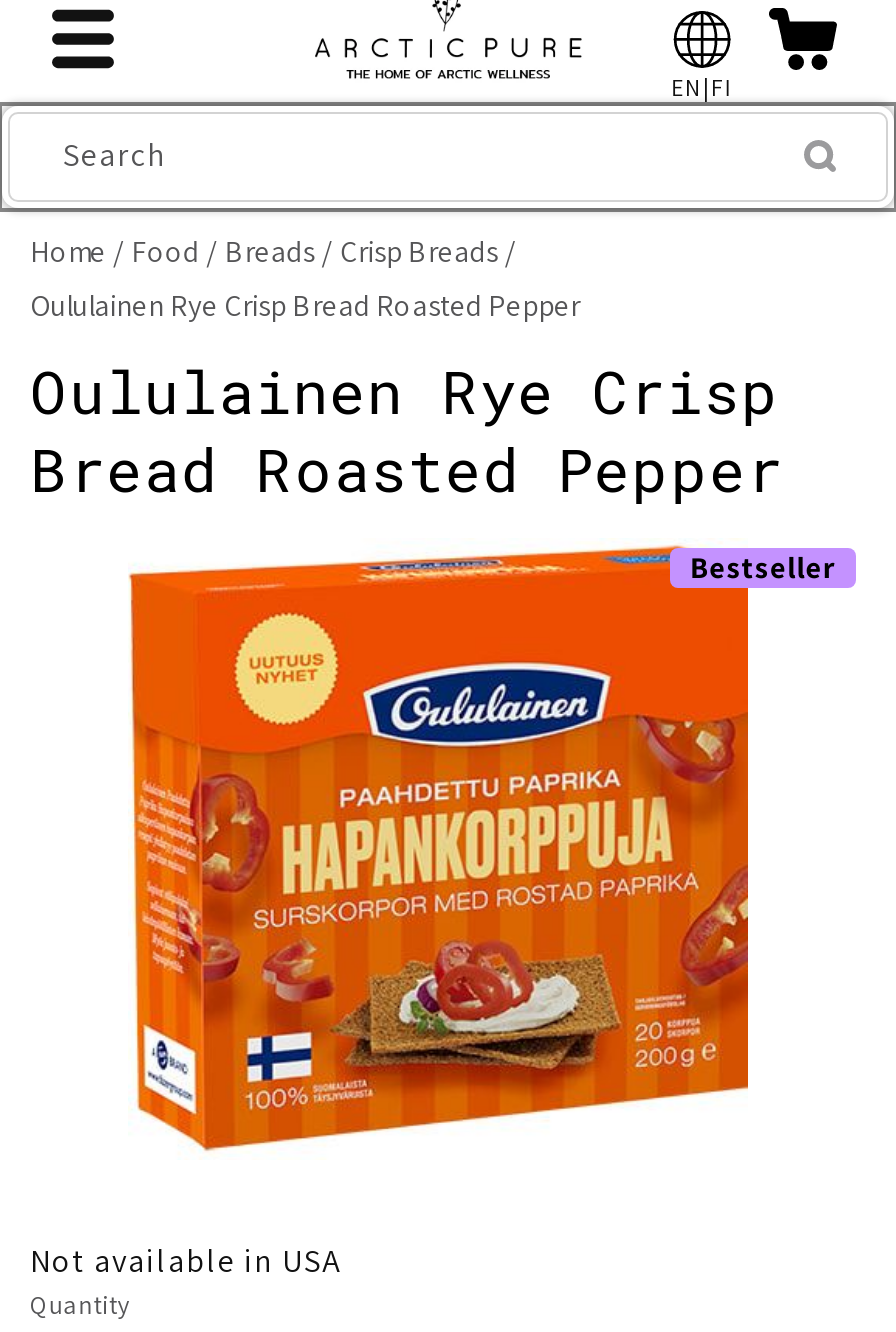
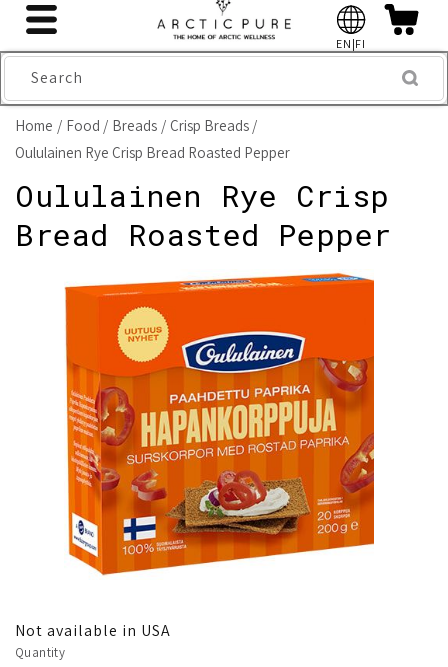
- Bestseller
